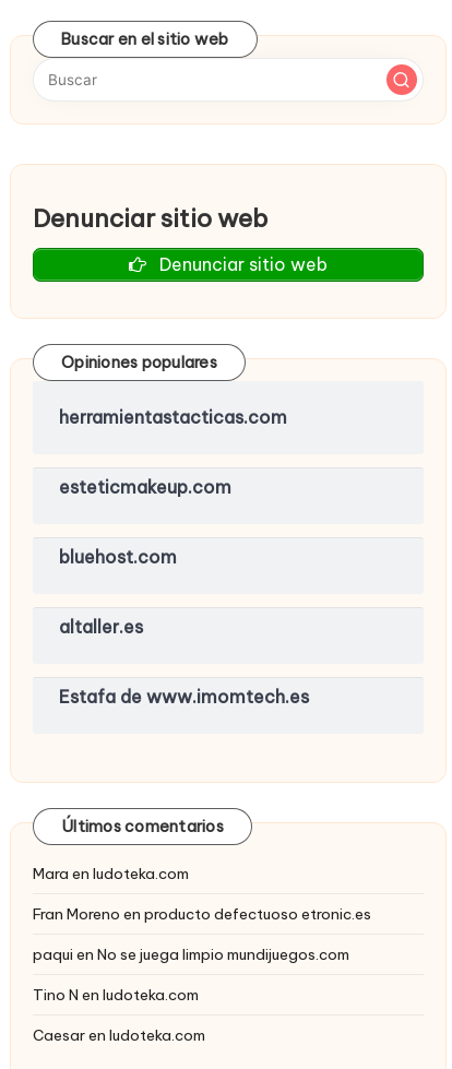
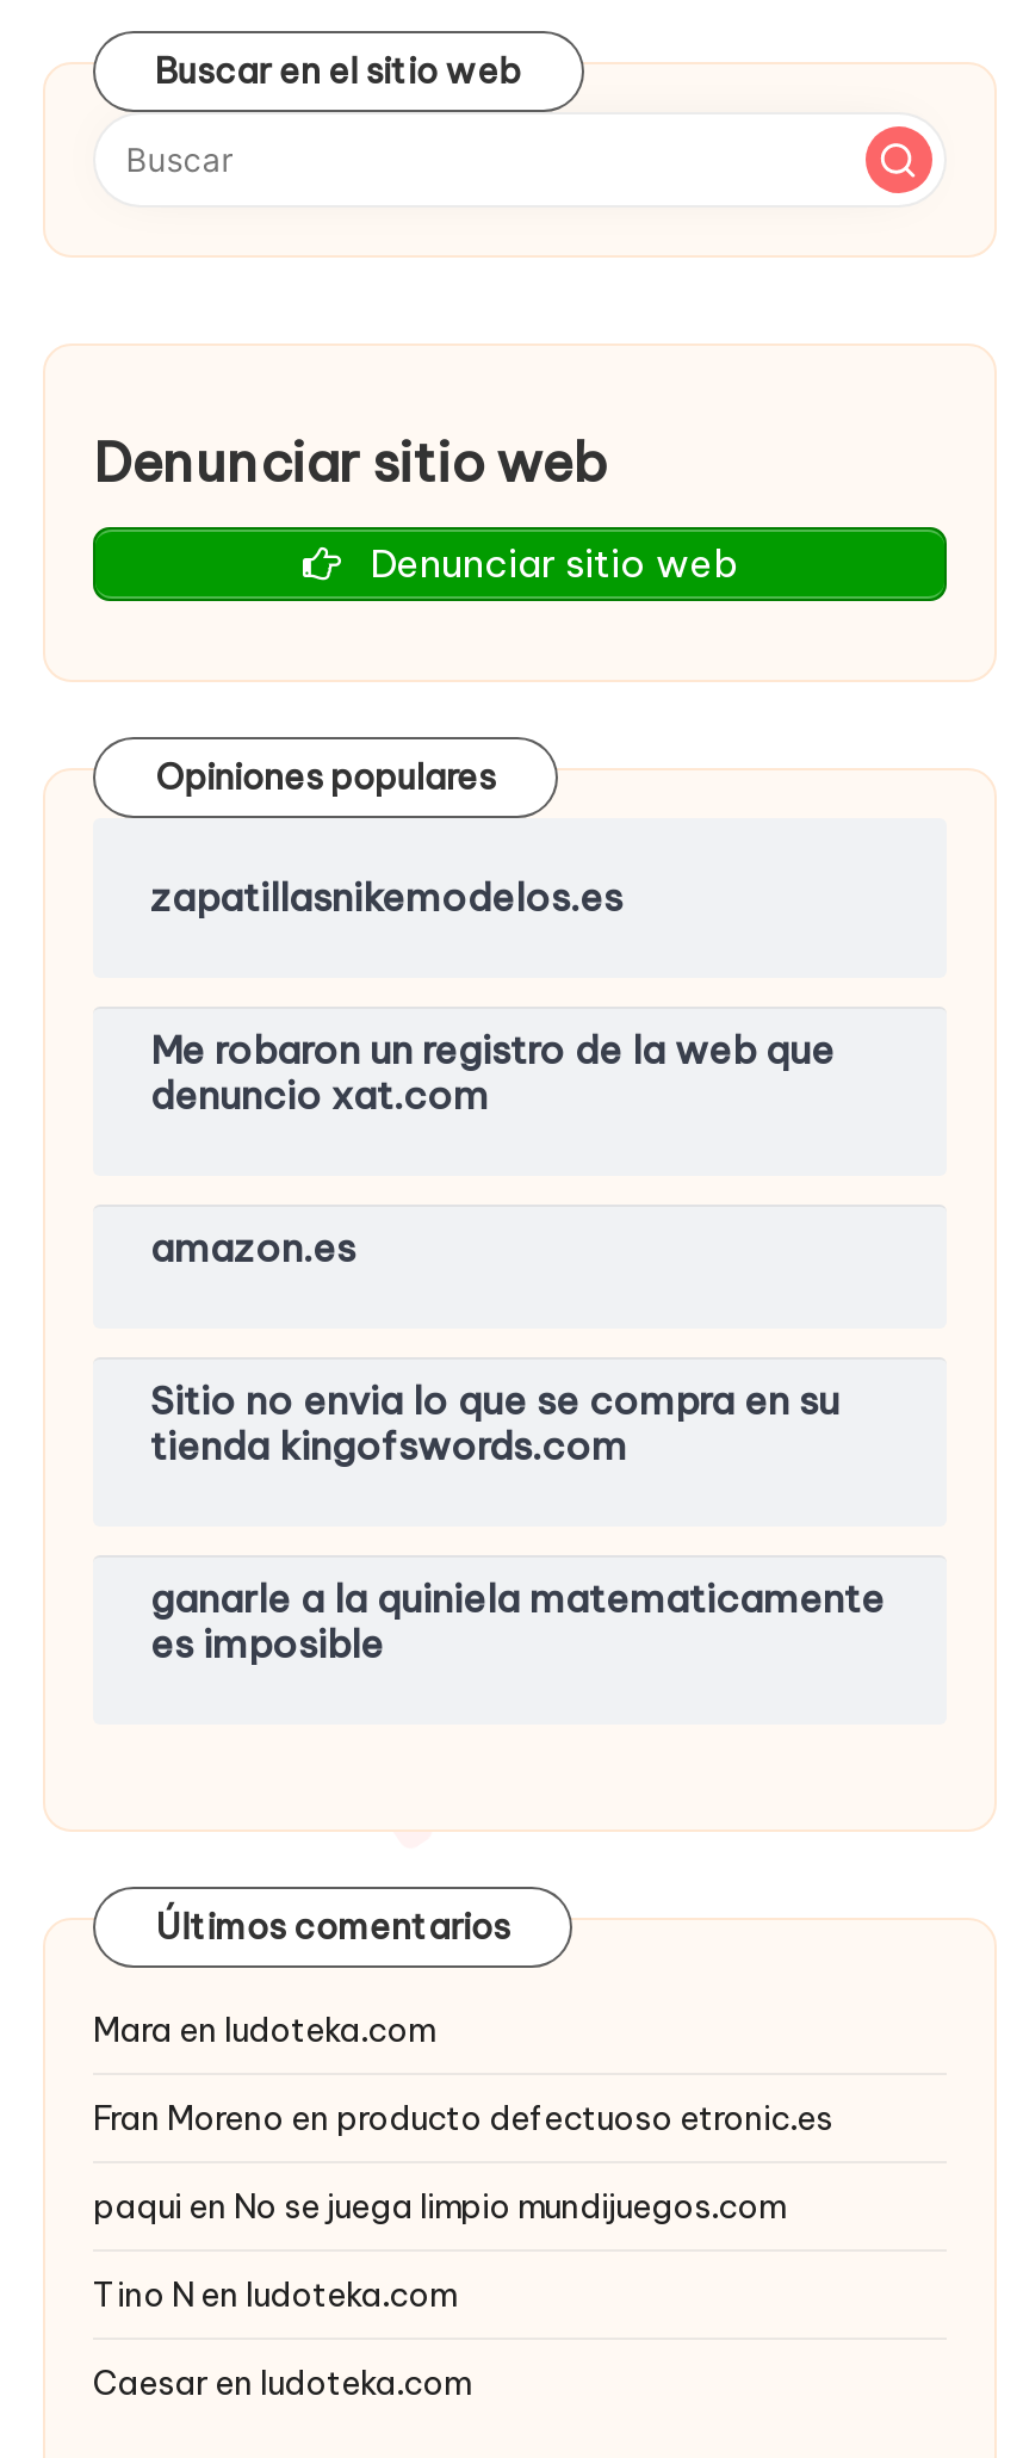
- herramientastacticas.com
+ zapatillasnikemodelos.es

- esteticmakeup.com
+ Me robaron un registro de la web que
+ denuncio xat.com

- bluehost.com
+ amazon.es

- altaller.es
+ Sitio no envia lo que se compra en su
+ tienda kingofswords.com

- Estafa de www.imomtech.es
+ ganarle a la quiniela matematicamente
+ es imposible
